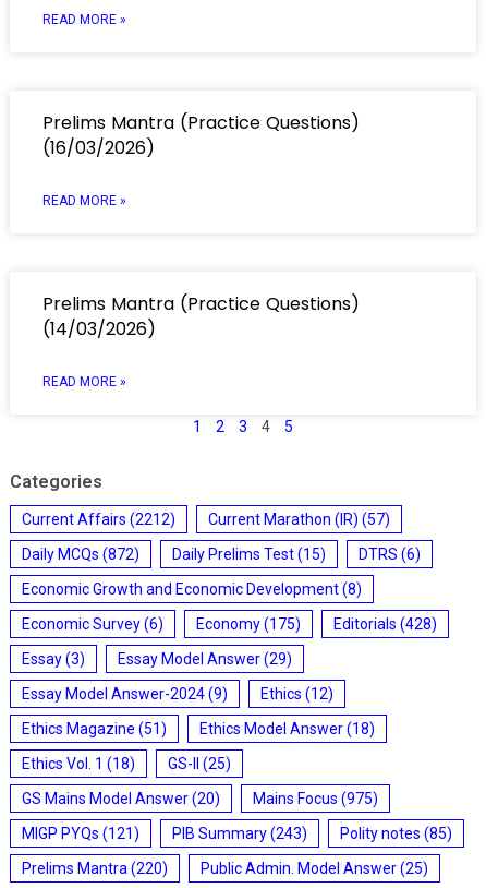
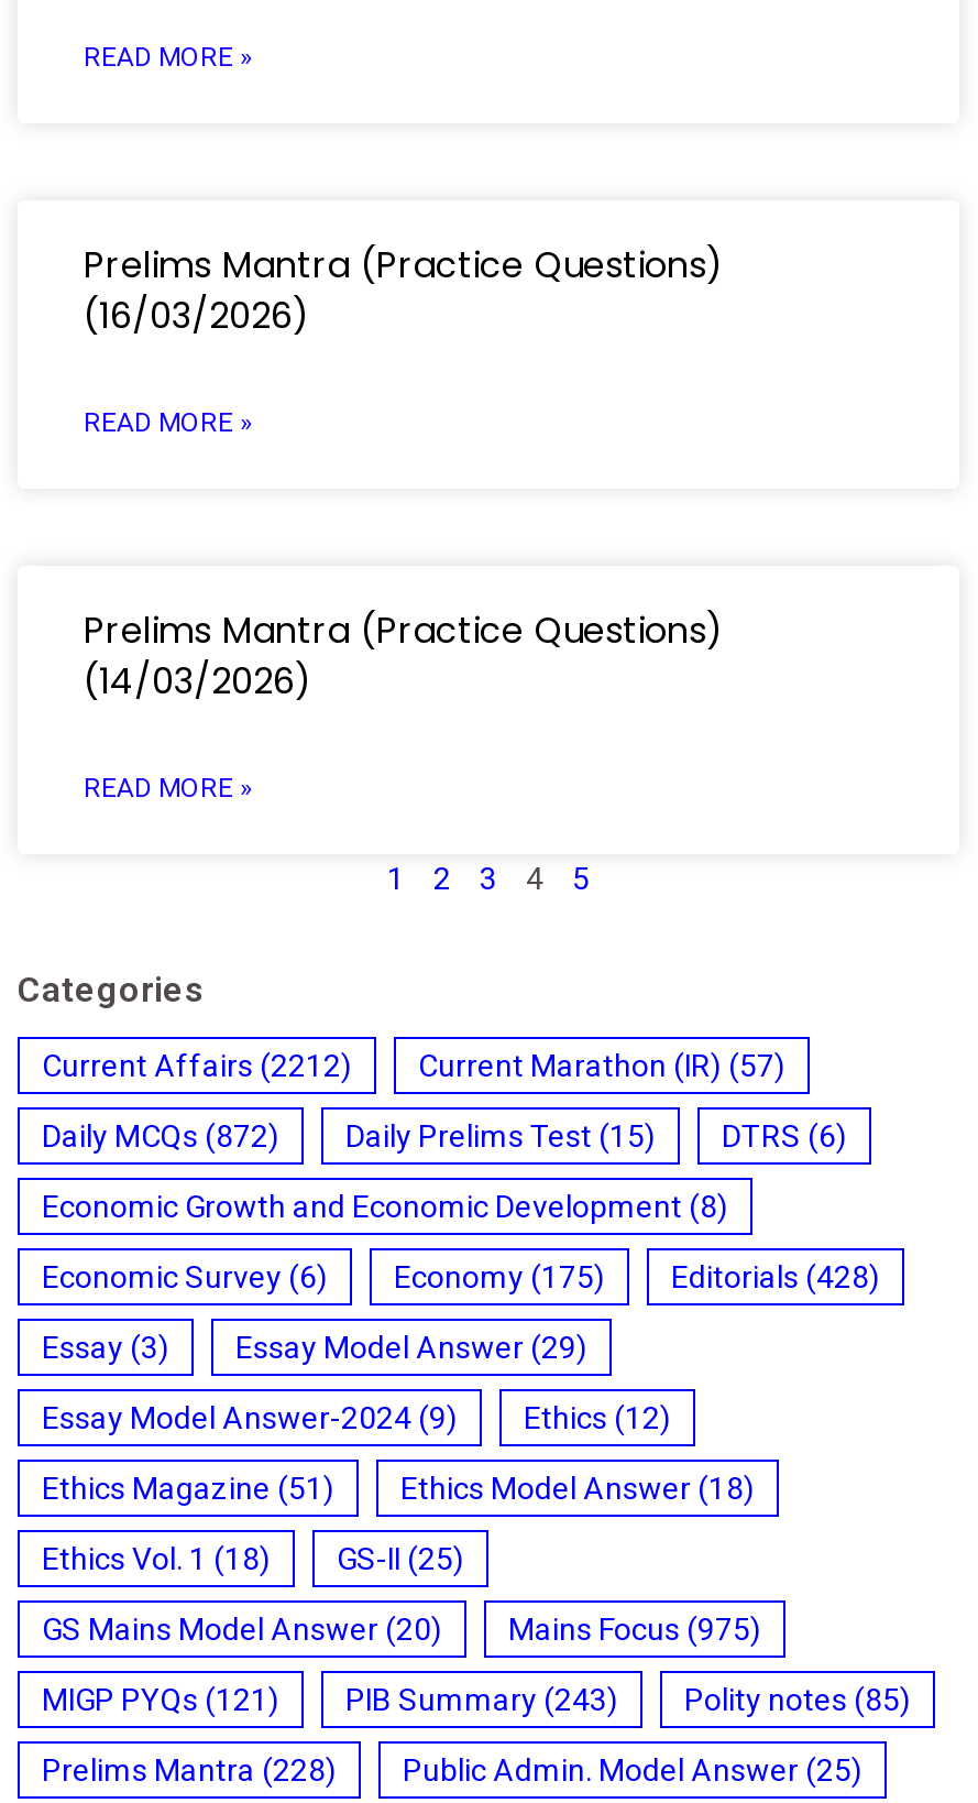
- Prelims Mantra (220)
+ Prelims Mantra (228)
